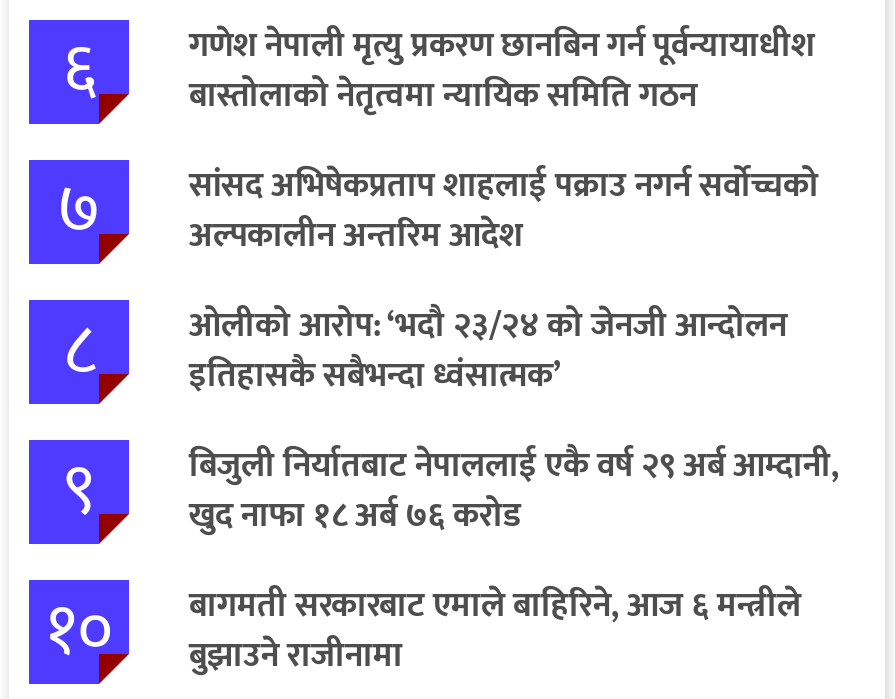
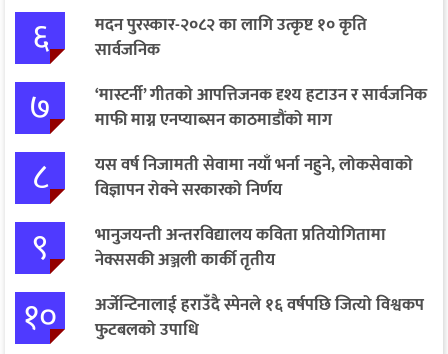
- गणेश नेपाली मृत्यु प्रकरण छानबिन गर्न पूर्वन्यायाधीश
- बास्तोलाको नेतृत्वमा न्यायिक समिति गठन
+ मदन पुरस्कार-२०८२ का लागि उत्कृष्ट १० कृति
+ सार्वजनिक

- सांसद अभिषेकप्रताप शाहलाई पक्राउ नगर्न सर्वोच्चको
- अल्पकालीन अन्तरिम आदेश
+ ‘मास्टर्नी’ गीतको आपत्तिजनक दृश्य हटाउन र सार्वजनिक
+ माफी माग्न एनप्याब्सन काठमाडौंको माग

- ओलीको आरोप: ‘भदौ २३/२४ को जेनजी आन्दोलन
- इतिहासकै सबैभन्दा ध्वंसात्मक’
+ यस वर्ष निजामती सेवामा नयाँ भर्ना नहुने, लोकसेवाको
+ विज्ञापन रोक्ने सरकारको निर्णय

- बिजुली निर्यातबाट नेपाललाई एकै वर्ष २९ अर्ब आम्दानी,
- खुद नाफा १८ अर्ब ७६ करोड
+ भानुजयन्ती अन्तरविद्यालय कविता प्रतियोगितामा
+ नेक्ससकी अञ्जली कार्की तृतीय

- बागमती सरकारबाट एमाले बाहिरिने, आज ६ मन्त्रीले
- बुझाउने राजीनामा
+ अर्जेन्टिनालाई हराउँदै स्पेनले १६ वर्षपछि जित्यो विश्वकप
+ फुटबलको उपाधि
